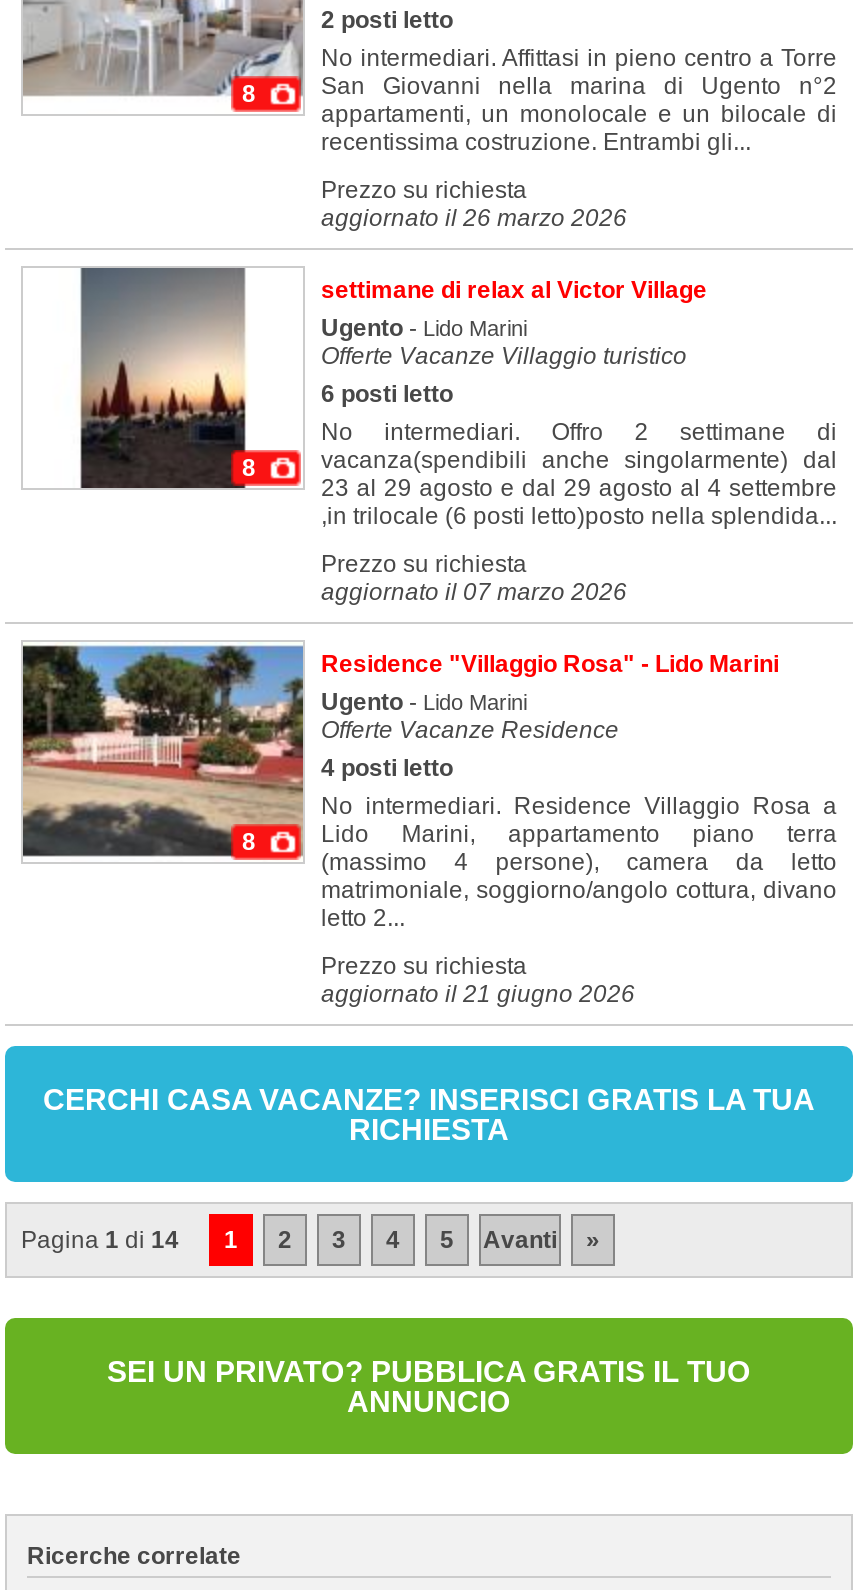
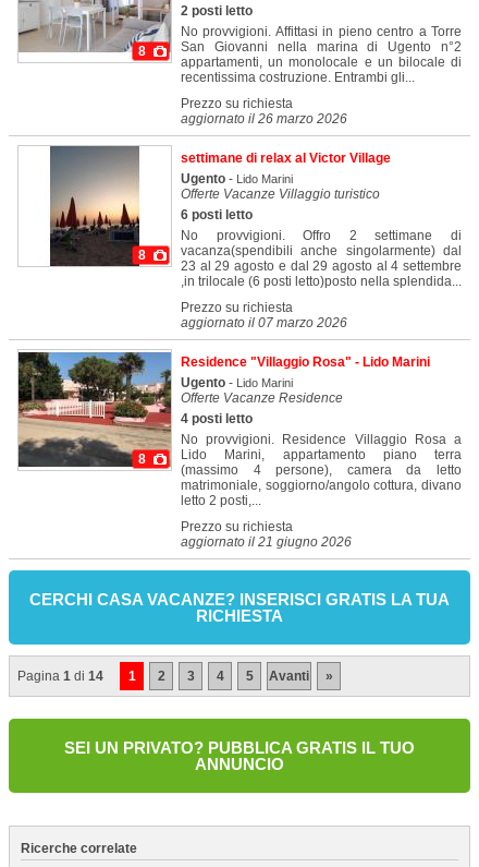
- No intermediari. Affittasi in pieno centro a Torre
+ No provvigioni. Affittasi in pieno centro a Torre

- No intermediari. Offro 2 settimane di
+ No provvigioni. Offro 2 settimane di

- No intermediari. Residence Villaggio Rosa a
+ No provvigioni. Residence Villaggio Rosa a

- letto 2...
+ letto 2 posti,...
